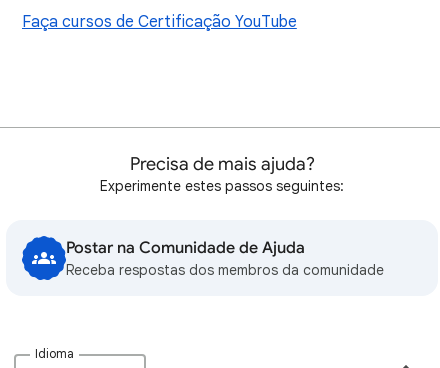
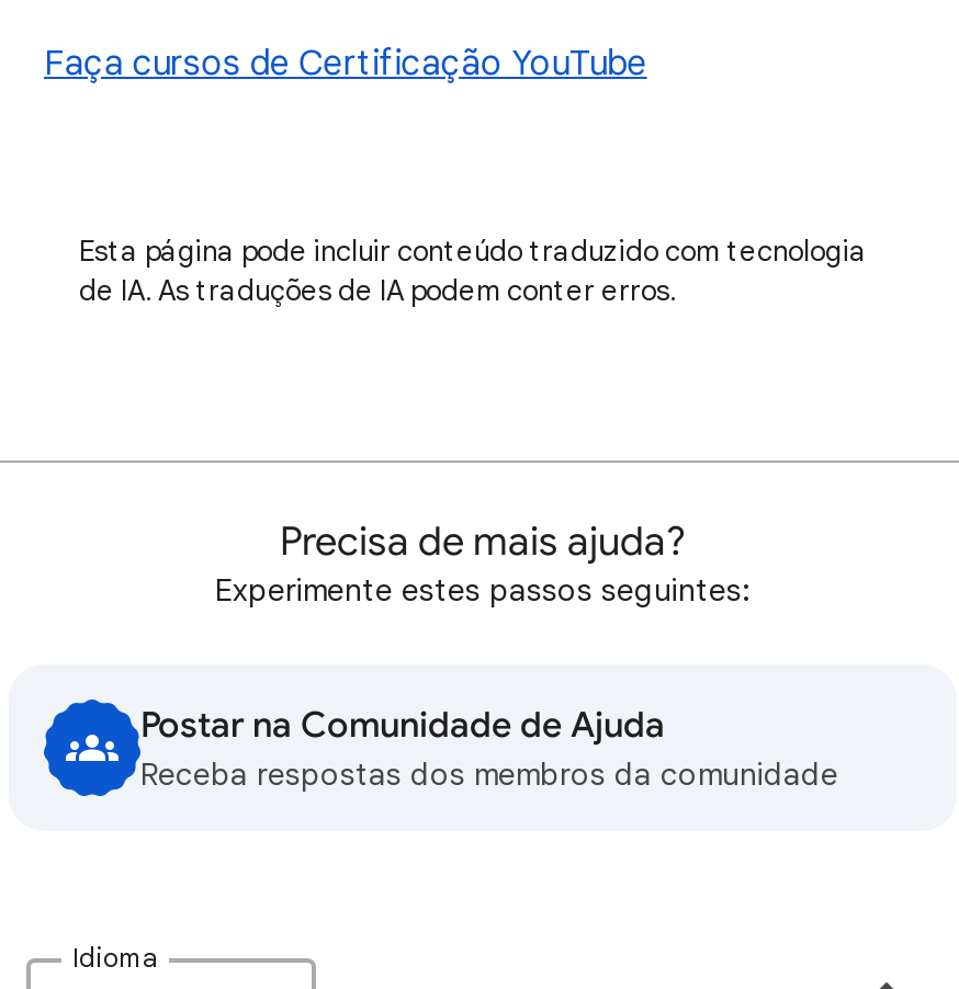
+ Esta página pode incluir conteúdo traduzido com tecnologia
+ de IA. As traduções de IA podem conter erros.
